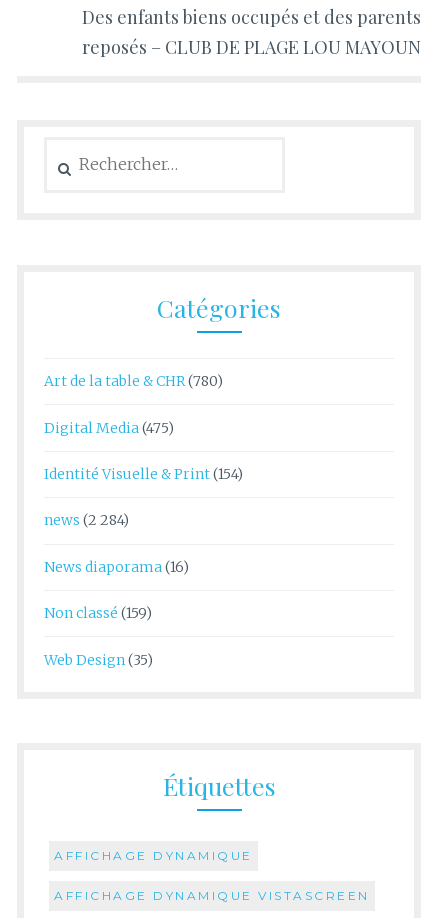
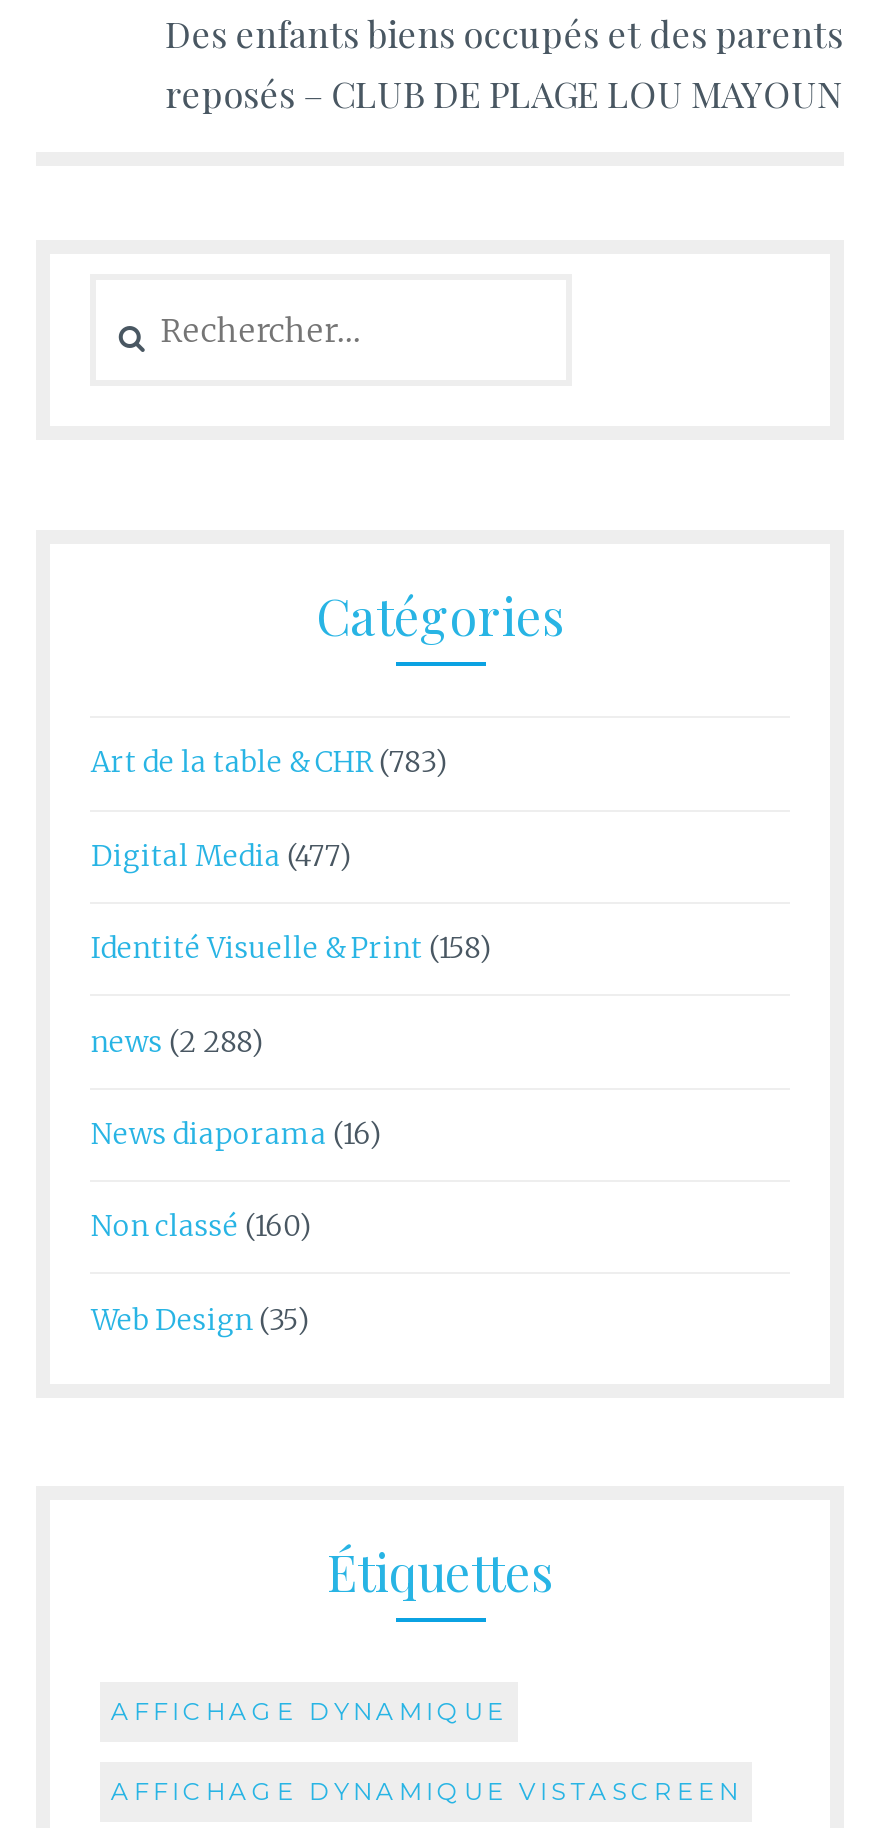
- Art de la table & CHR (780)
+ Art de la table & CHR (783)

- Digital Media (475)
+ Digital Media (477)

- Identité Visuelle & Print (154)
+ Identité Visuelle & Print (158)

- news (2 284)
+ news (2 288)

- Non classé (159)
+ Non classé (160)
